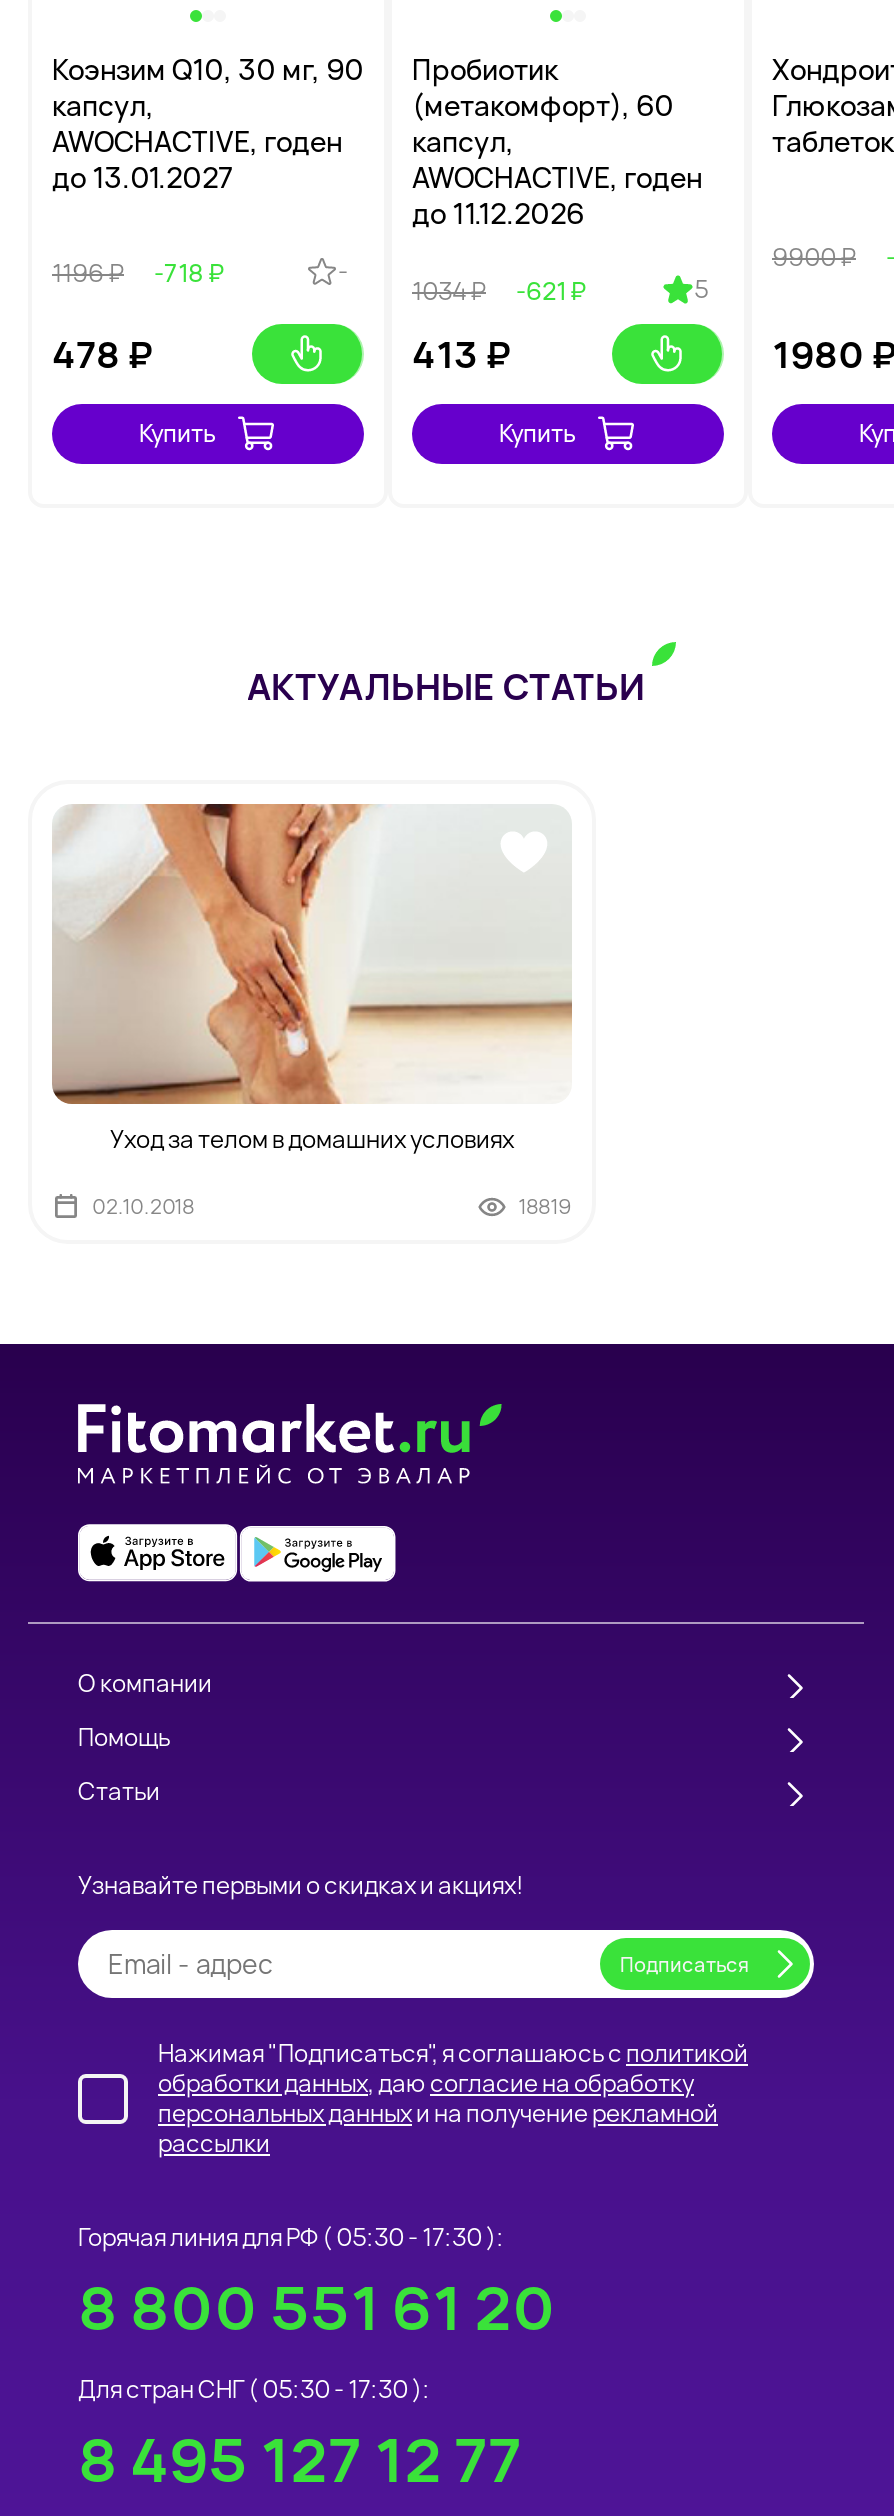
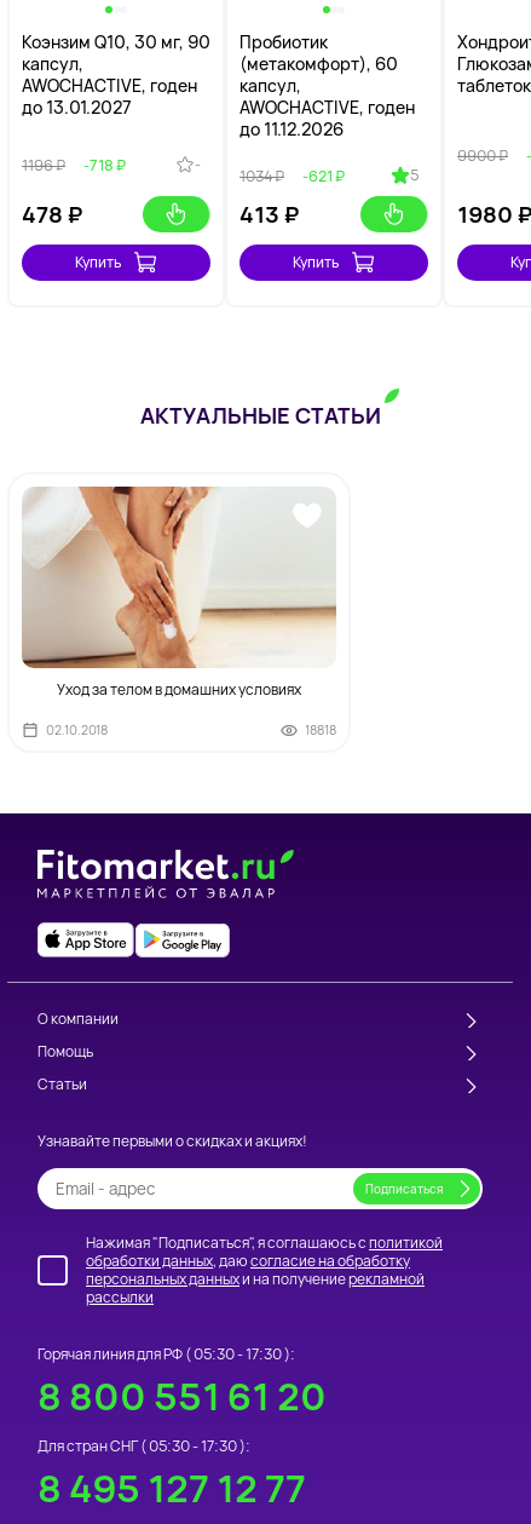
- 18819
+ 18818
